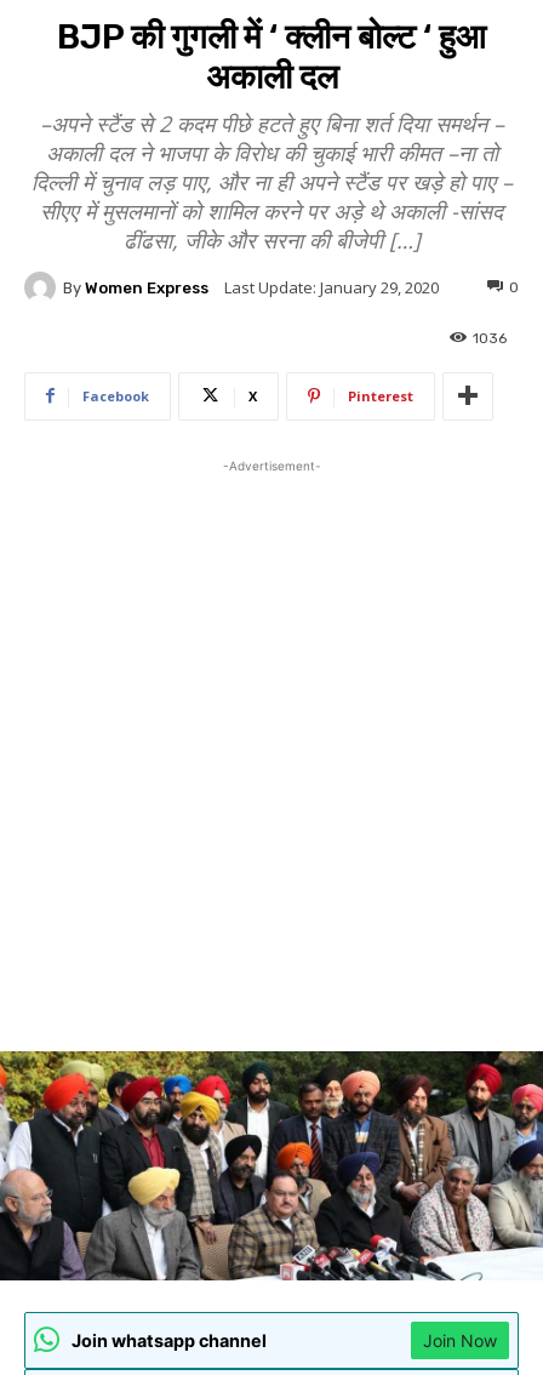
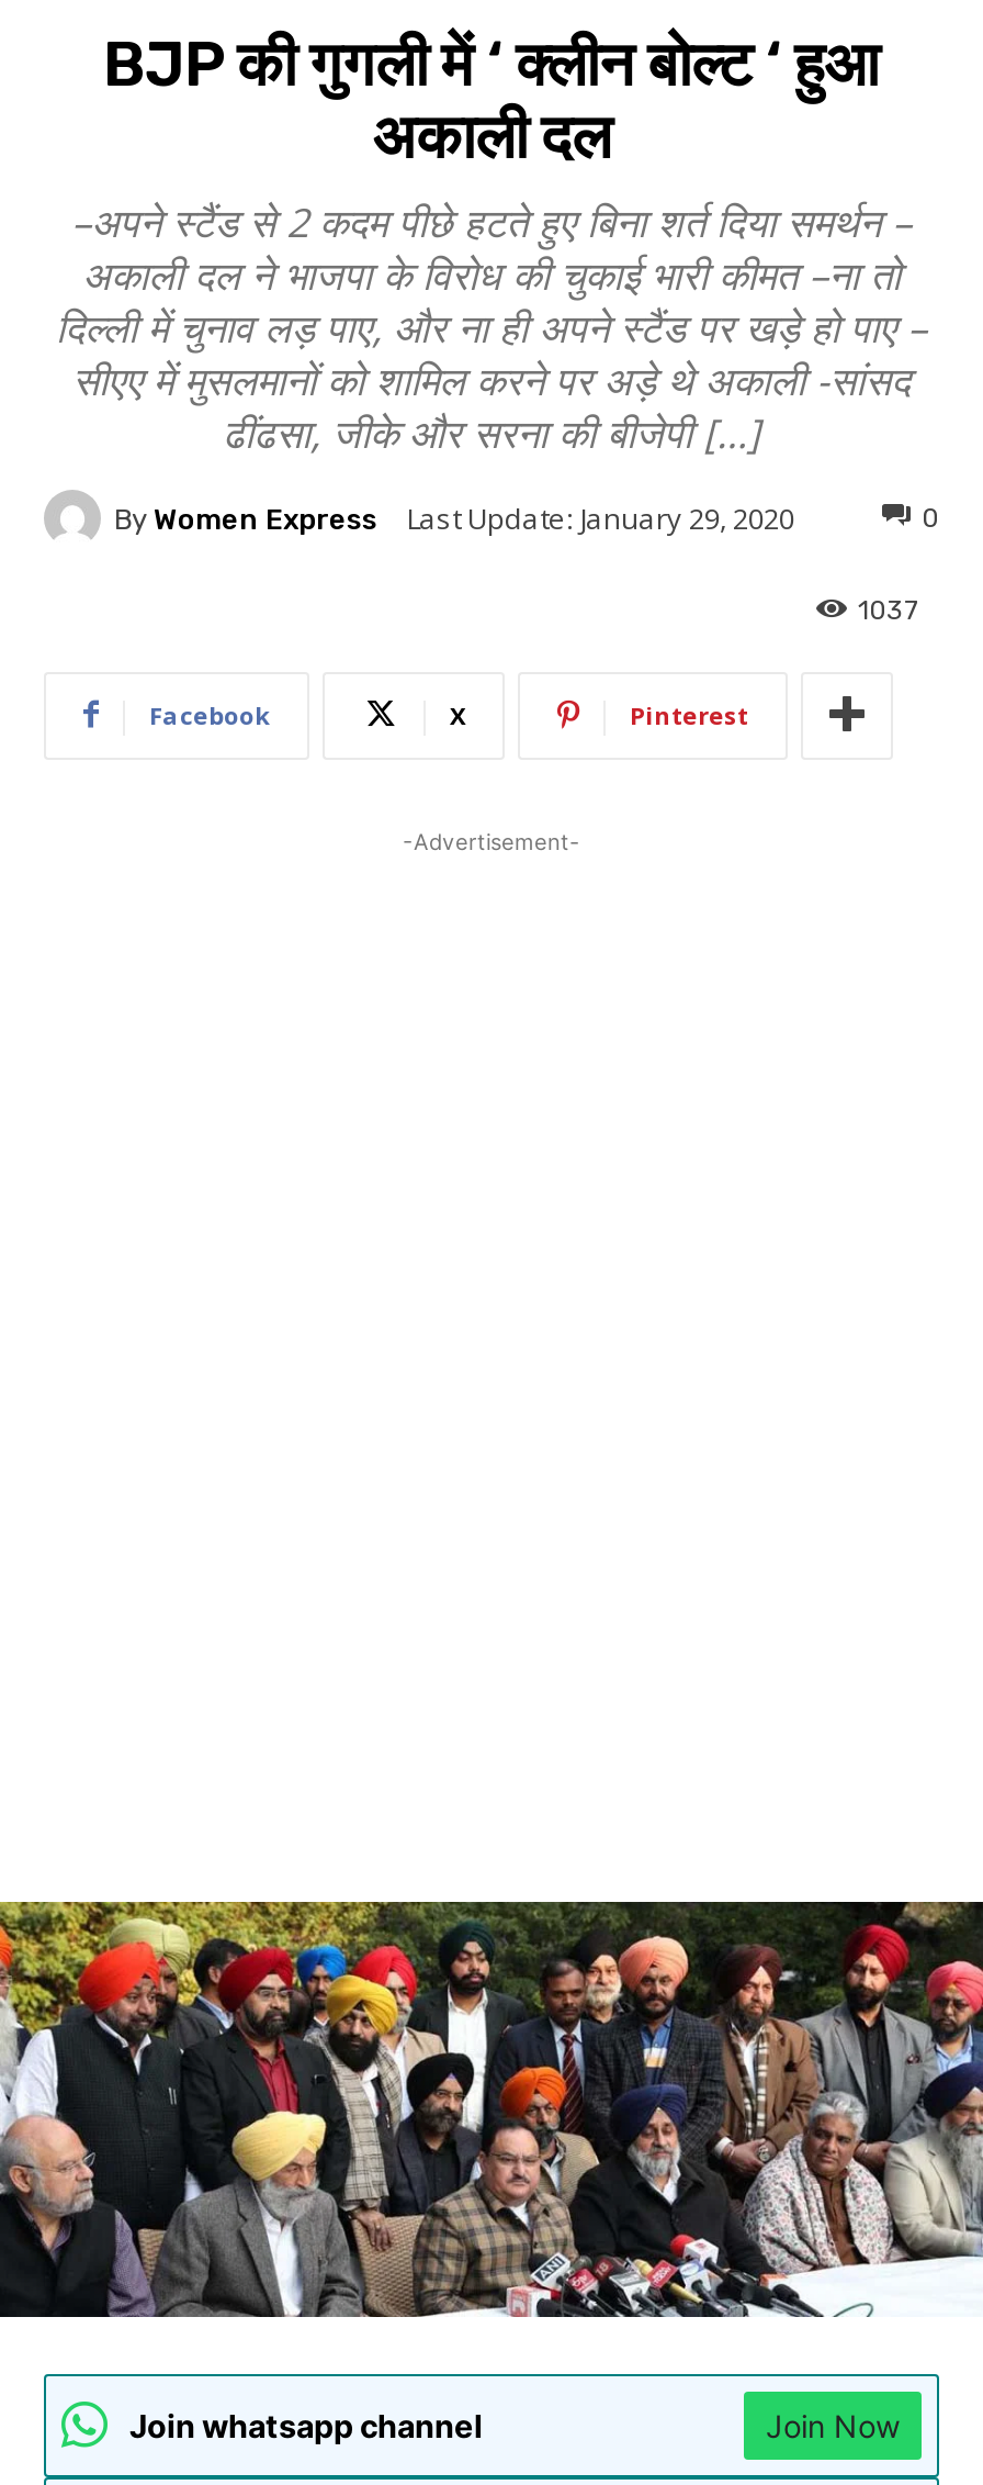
- 1036
+ 1037
